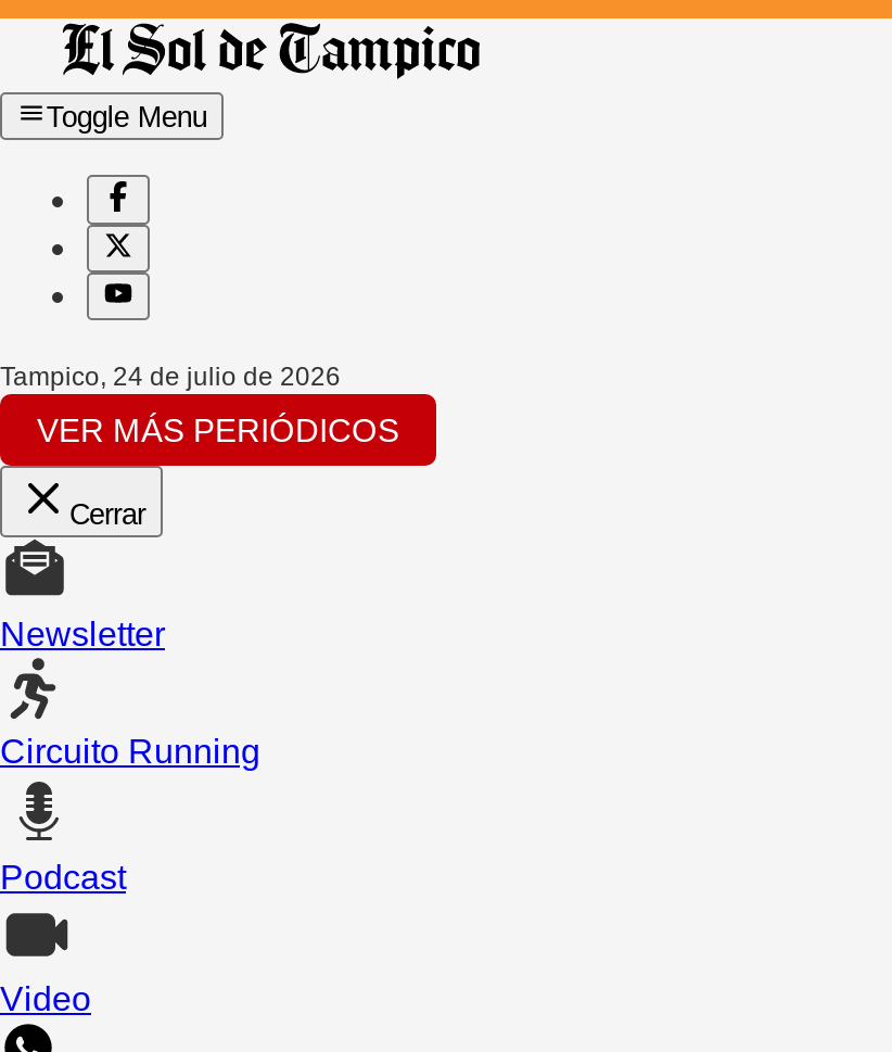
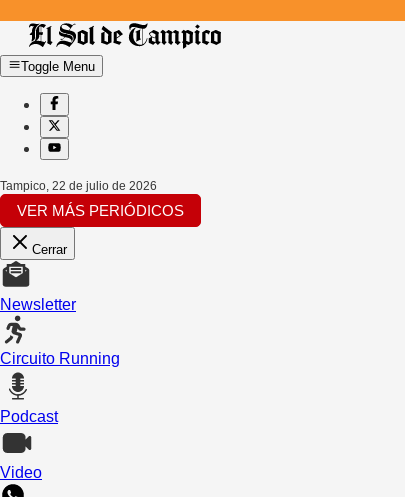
- Tampico, 24 de julio de 2026
+ Tampico, 22 de julio de 2026
